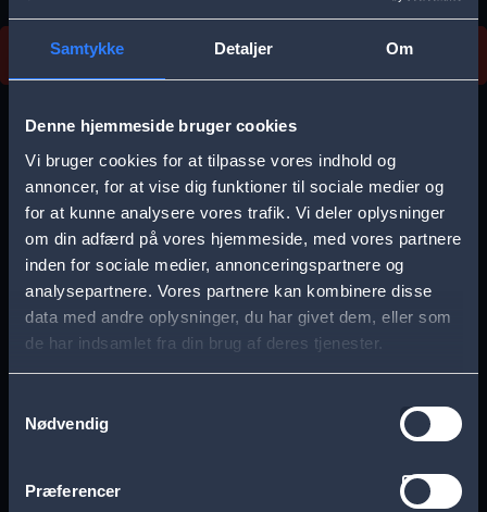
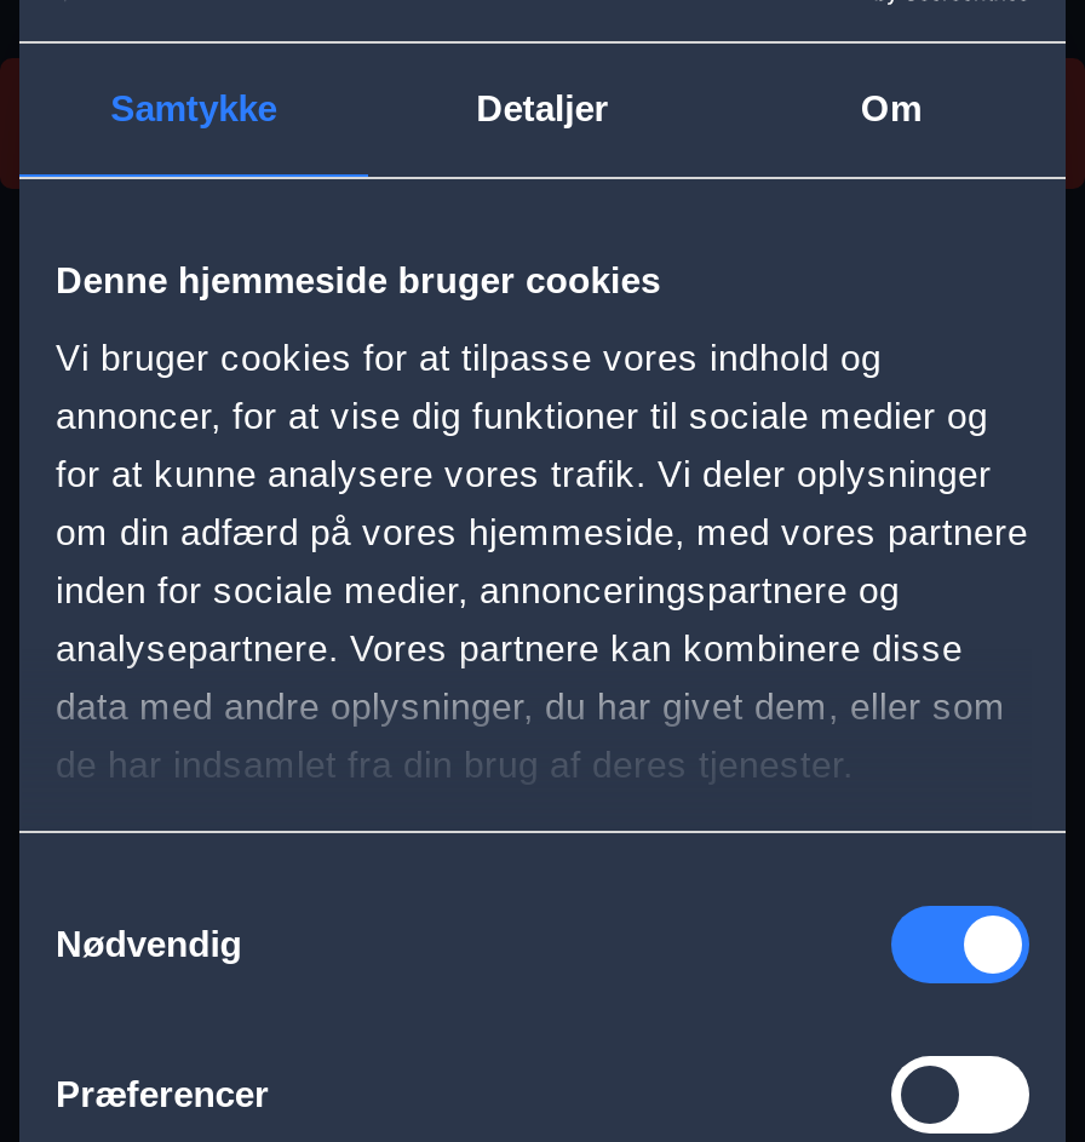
- [image]
+ [image]
